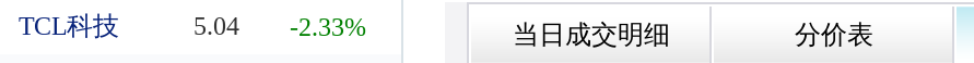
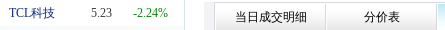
- 5.04
+ 5.23

- -2.33%
+ -2.24%
